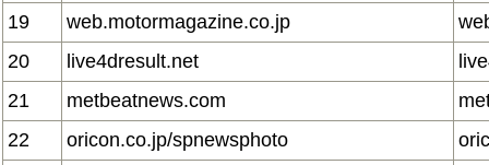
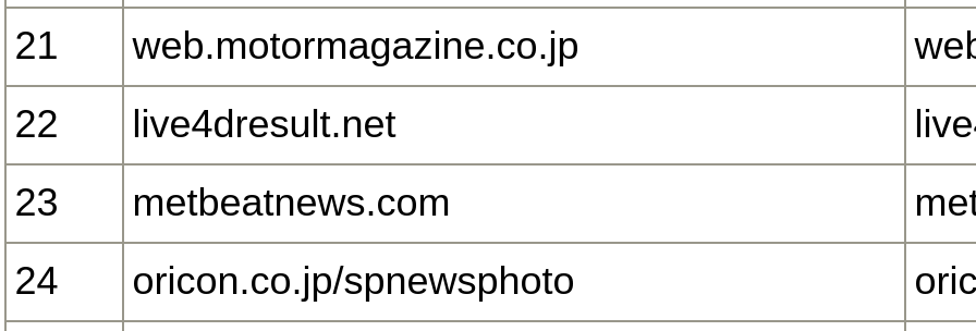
- 19 web.motormagazine.co.jp
+ 21 web.motormagazine.co.jp

- 20 live4dresult.net
+ 22 live4dresult.net

- 21 metbeatnews.com
+ 23 metbeatnews.com

- 22 oricon.co.jp/spnewsphoto
+ 24 oricon.co.jp/spnewsphoto
